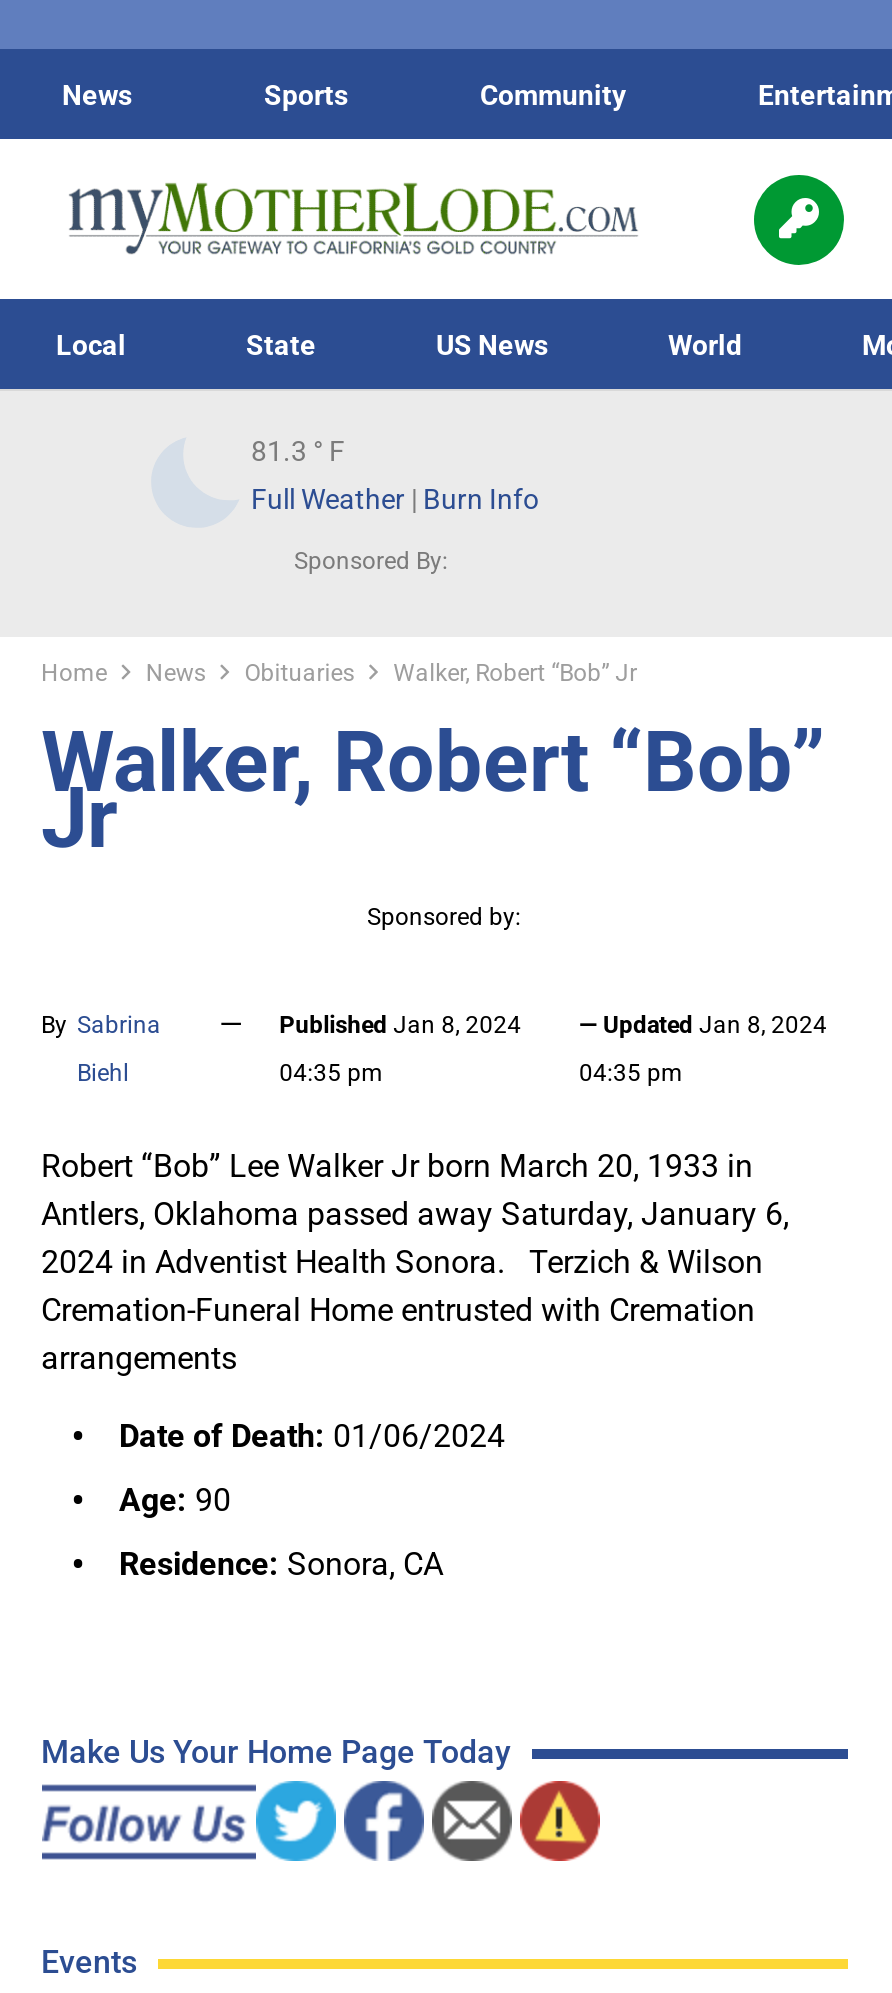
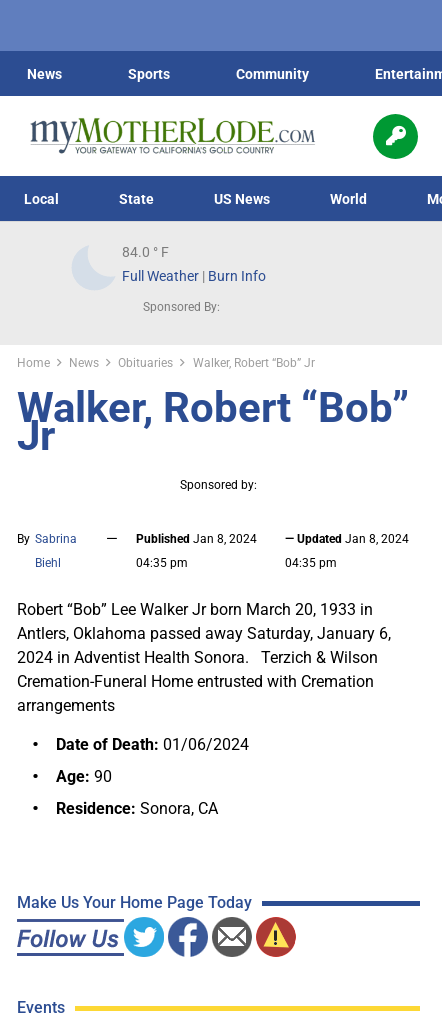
- 81.3 ° F
+ 84.0 ° F
